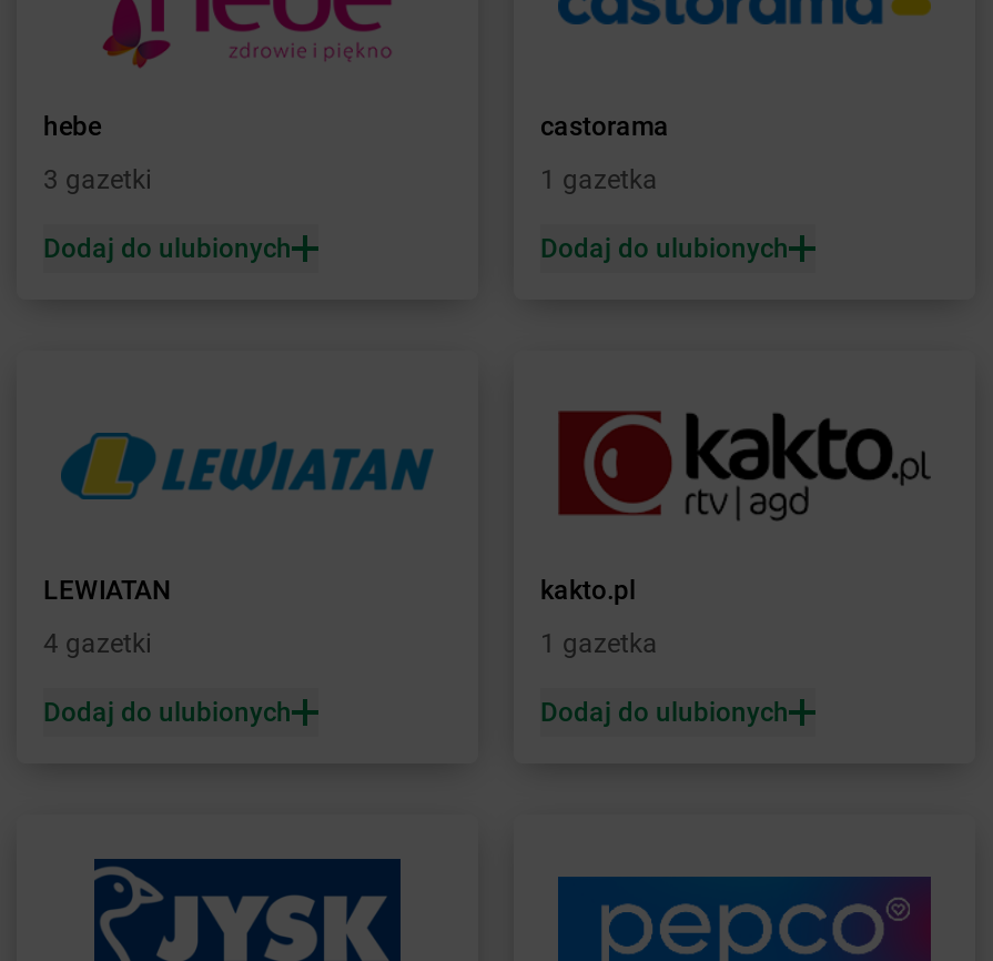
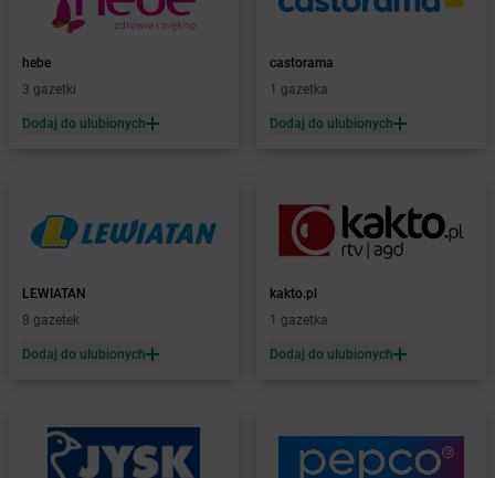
- 4 gazetki
+ 8 gazetek
